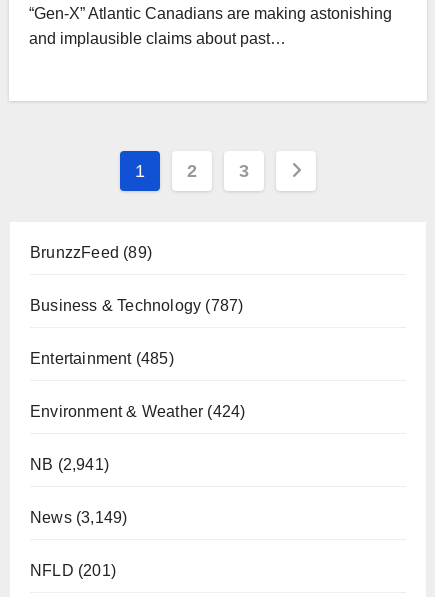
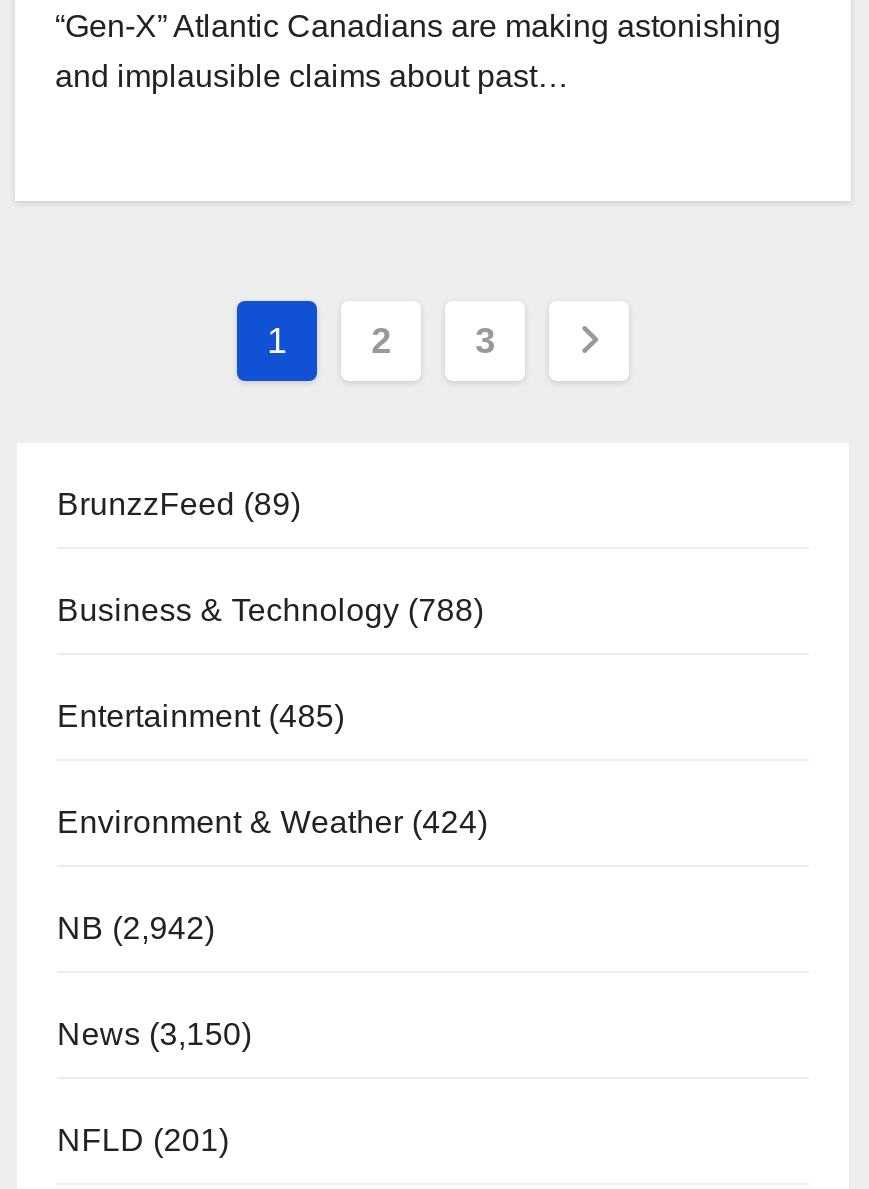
- Business & Technology (787)
+ Business & Technology (788)

- NB (2,941)
+ NB (2,942)

- News (3,149)
+ News (3,150)
